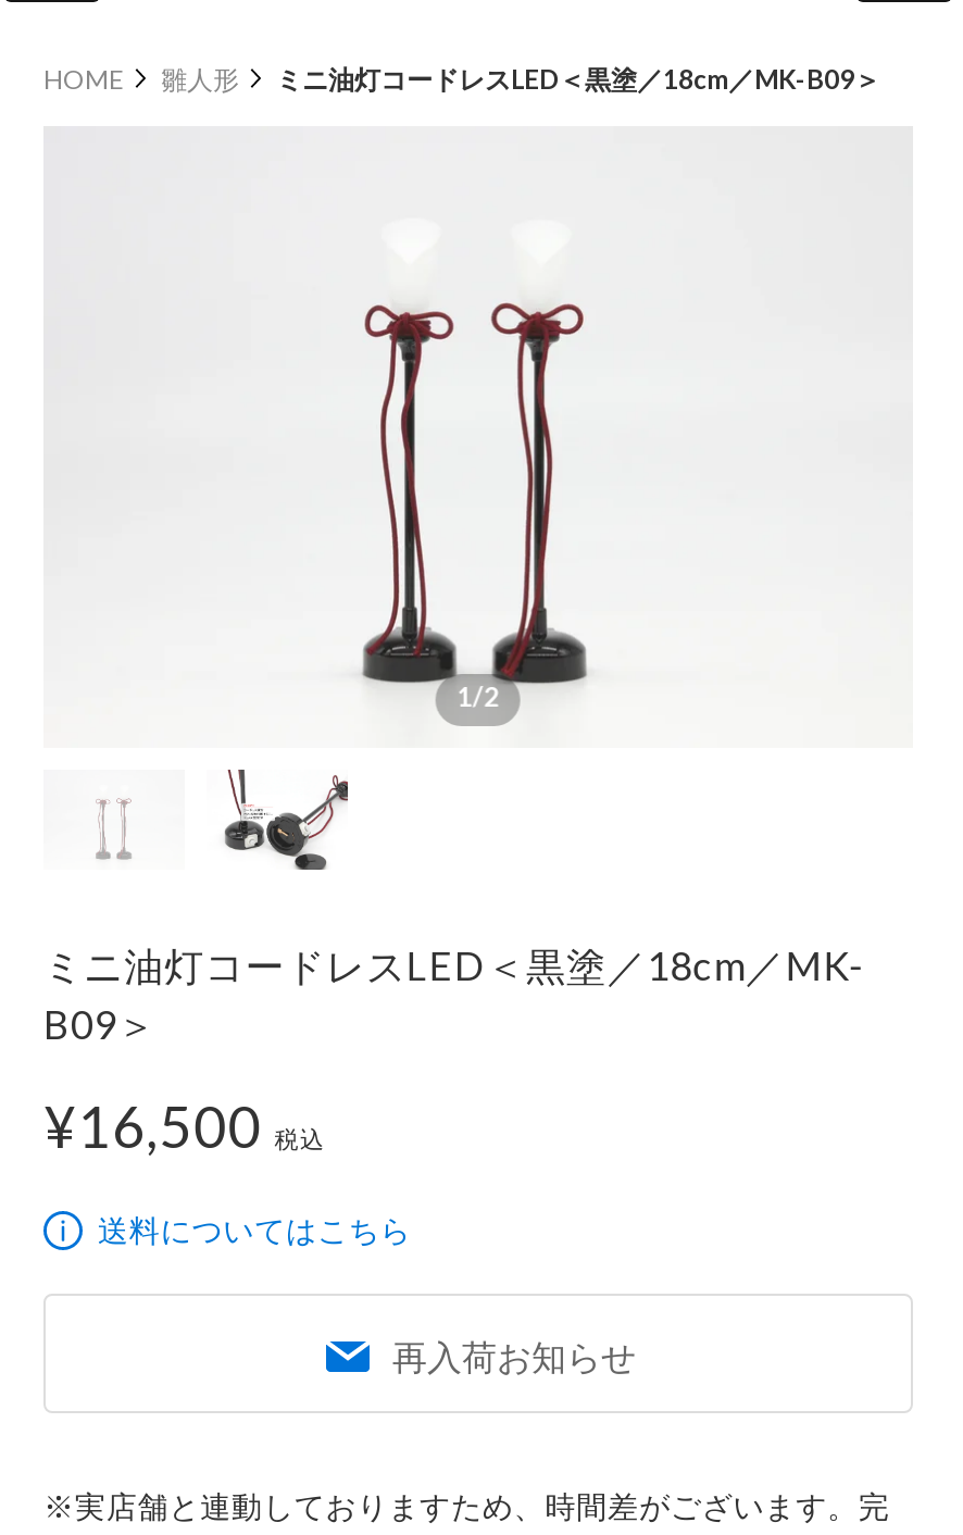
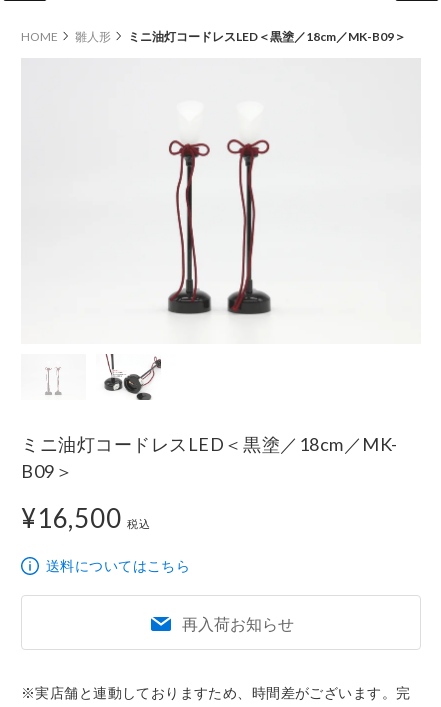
- 1/2
